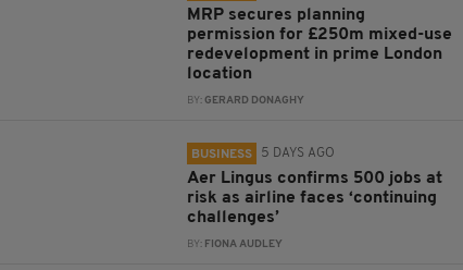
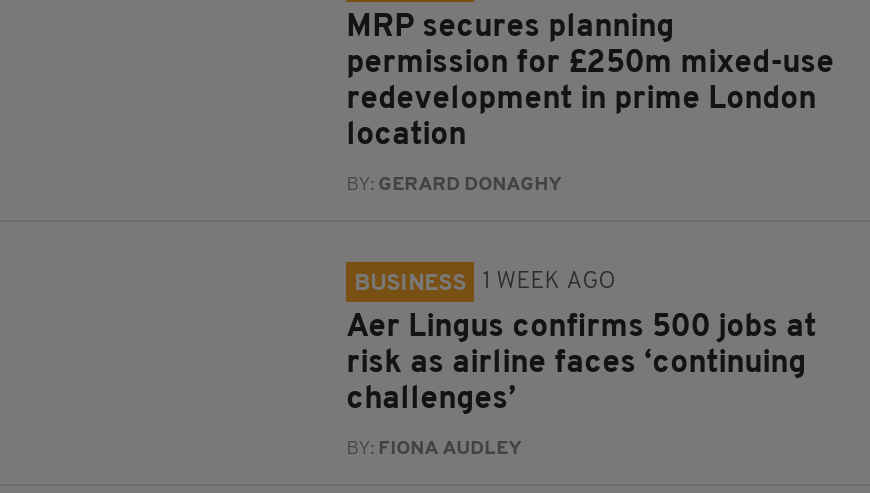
- 5 DAYS AGO
+ 1 WEEK AGO
